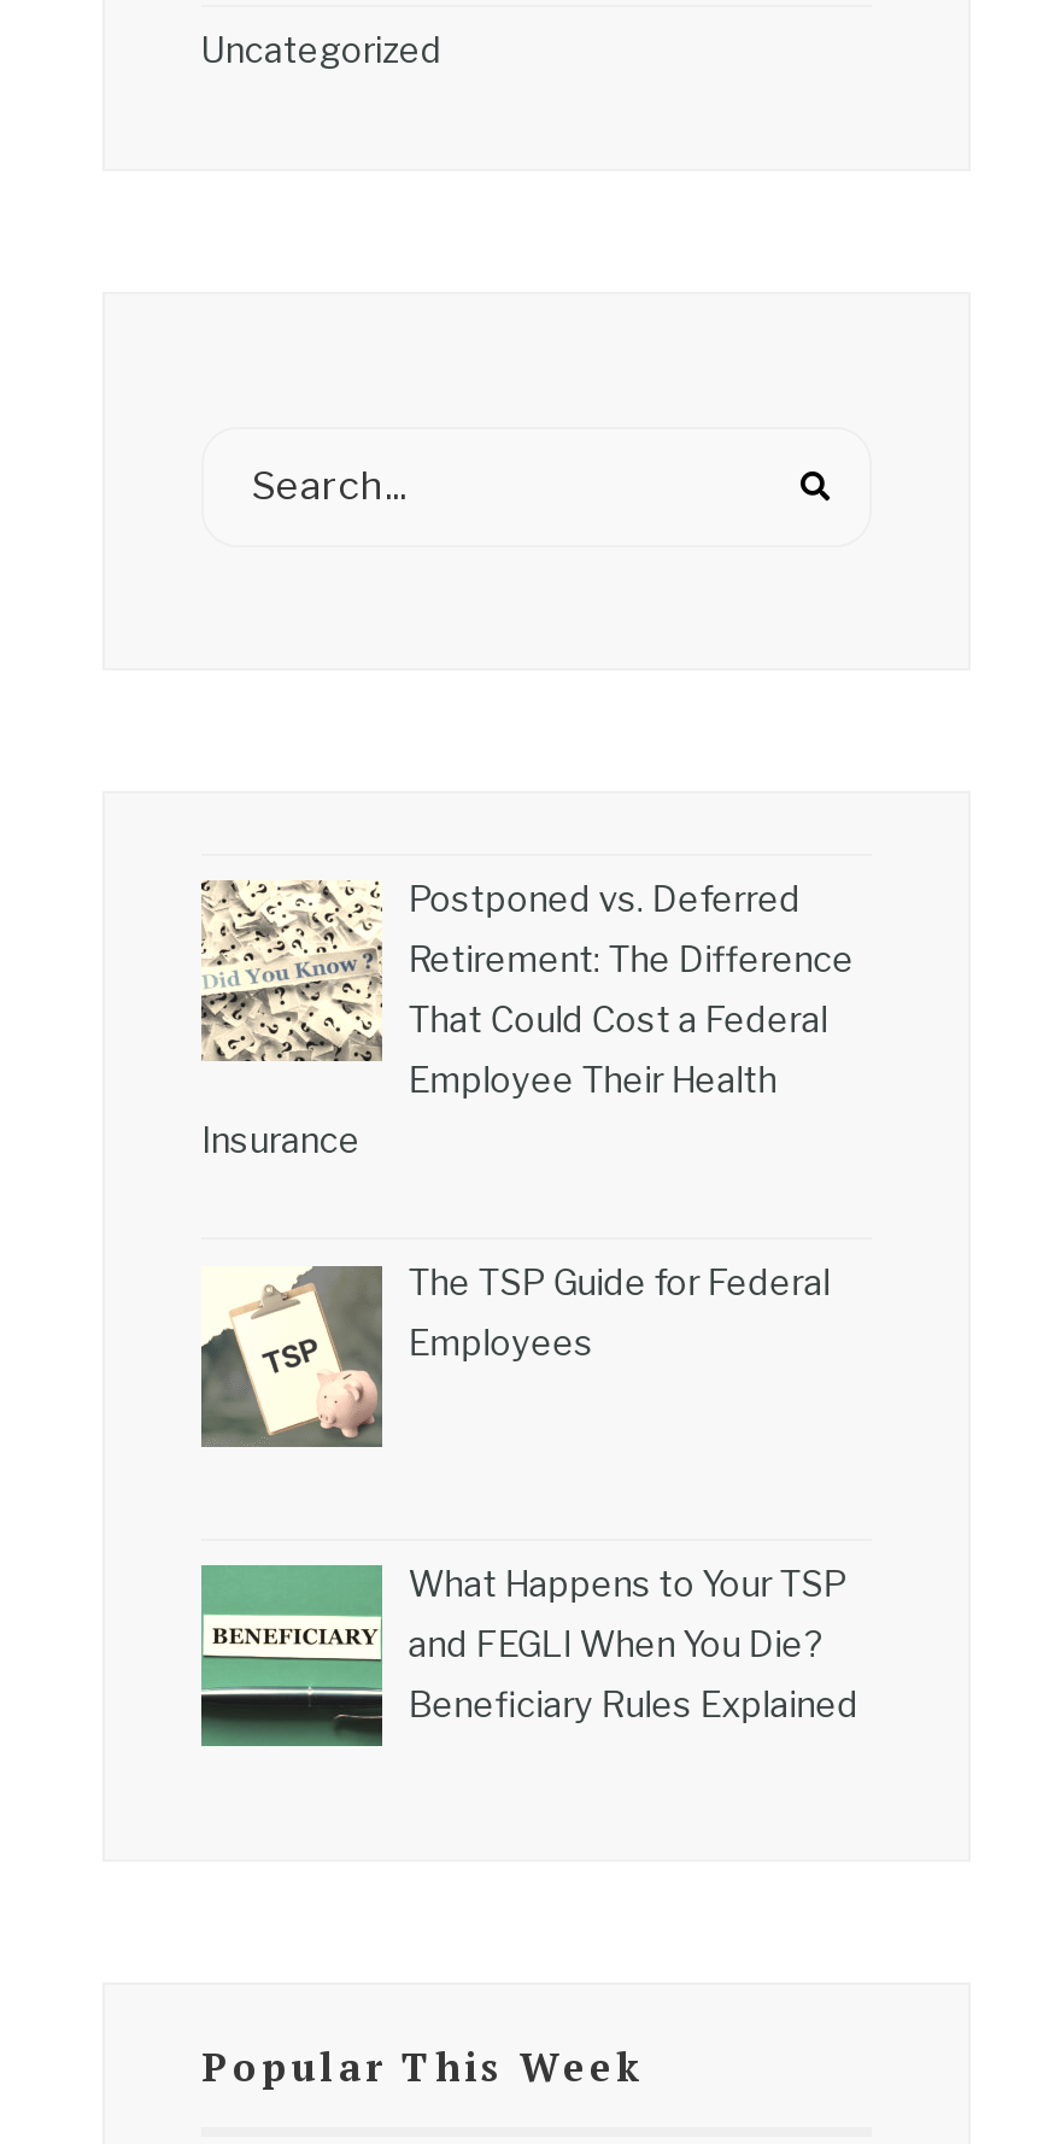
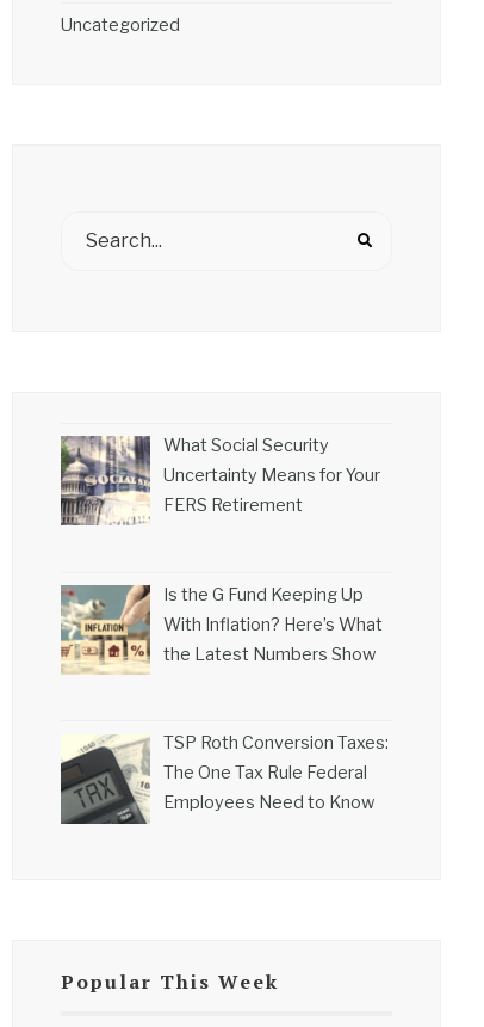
- [image]
- Postponed vs. Deferred
- Retirement: The Difference
- That Could Cost a Federal
- Employee Their Health
- Insurance
+ [image]
+ What Social Security
+ Uncertainty Means for Your
+ FERS Retirement

- [image]
- The TSP Guide for Federal
- Employees
+ [image]
+ Is the G Fund Keeping Up
+ With Inflation? Here’s What
+ the Latest Numbers Show

- [image]
- What Happens to Your TSP
- and FEGLI When You Die?
- Beneficiary Rules Explained
+ [image]
+ TSP Roth Conversion Taxes:
+ The One Tax Rule Federal
+ Employees Need to Know
